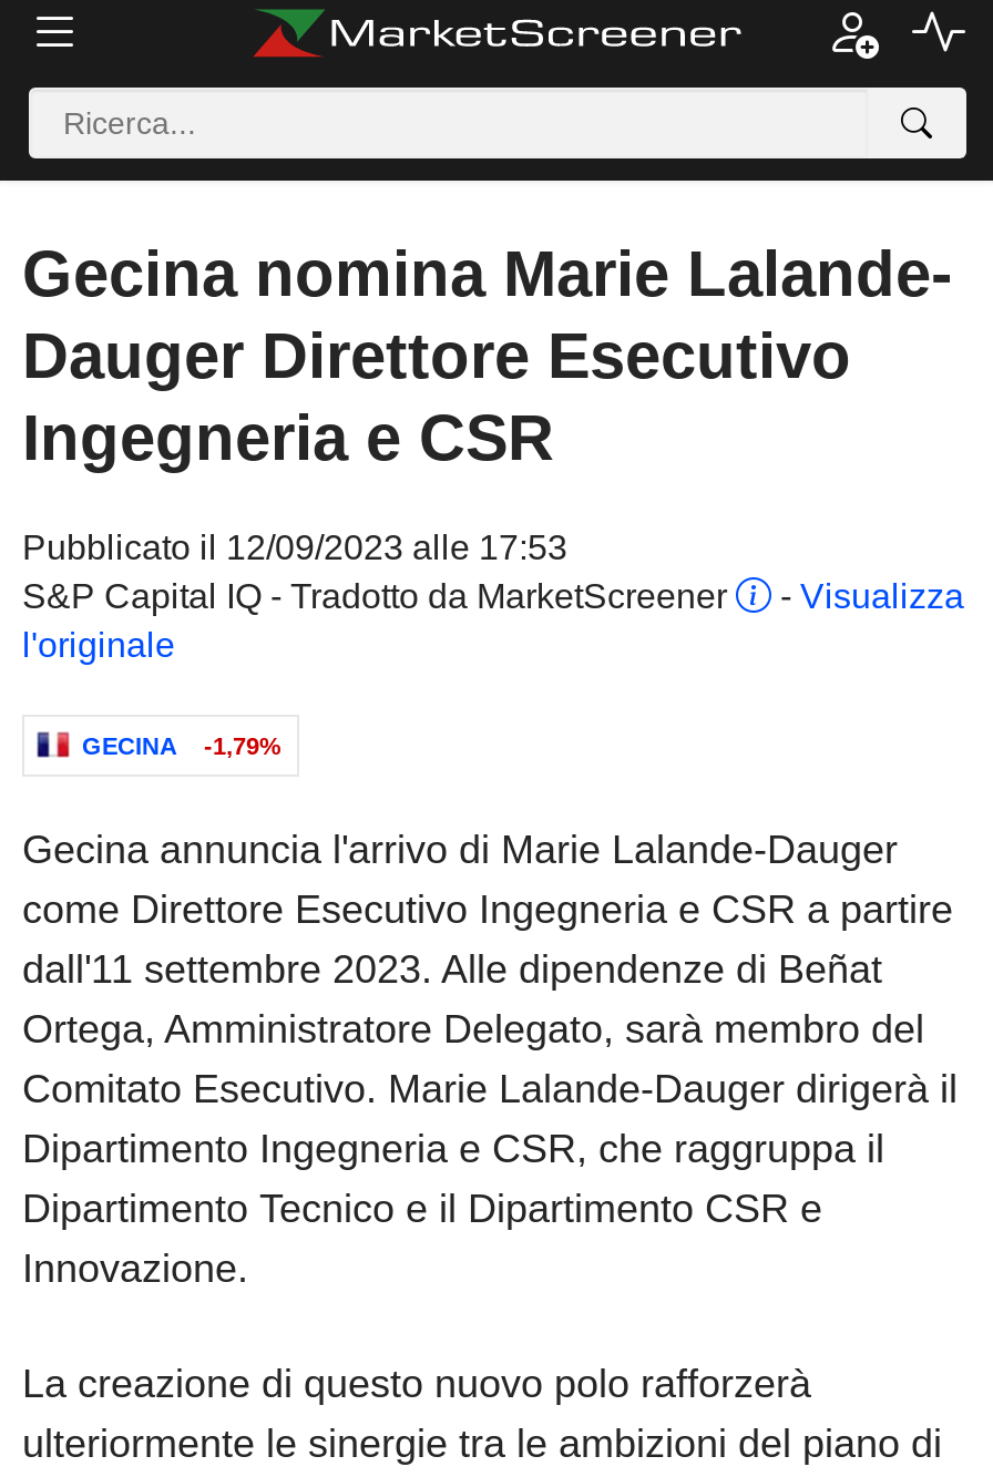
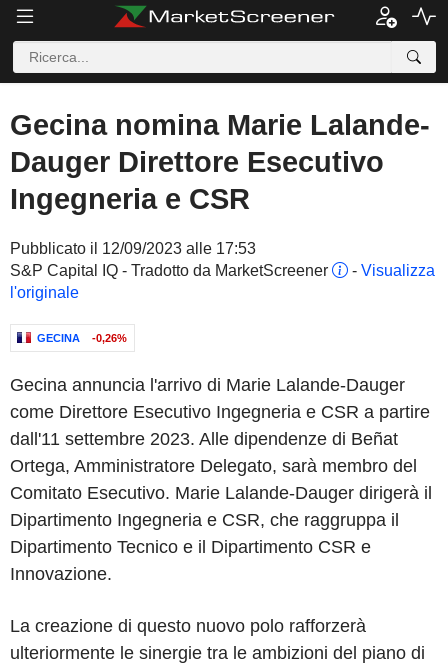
- GECINA -1,79%
+ GECINA -0,26%
